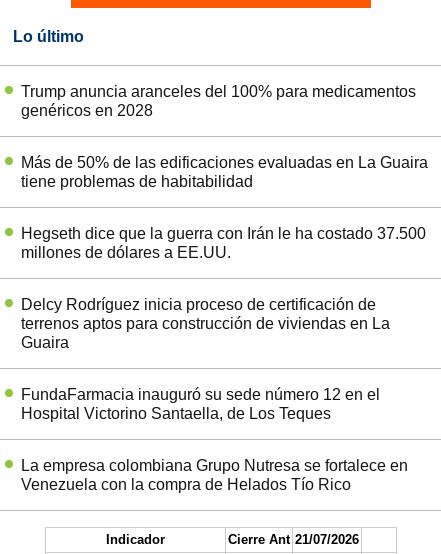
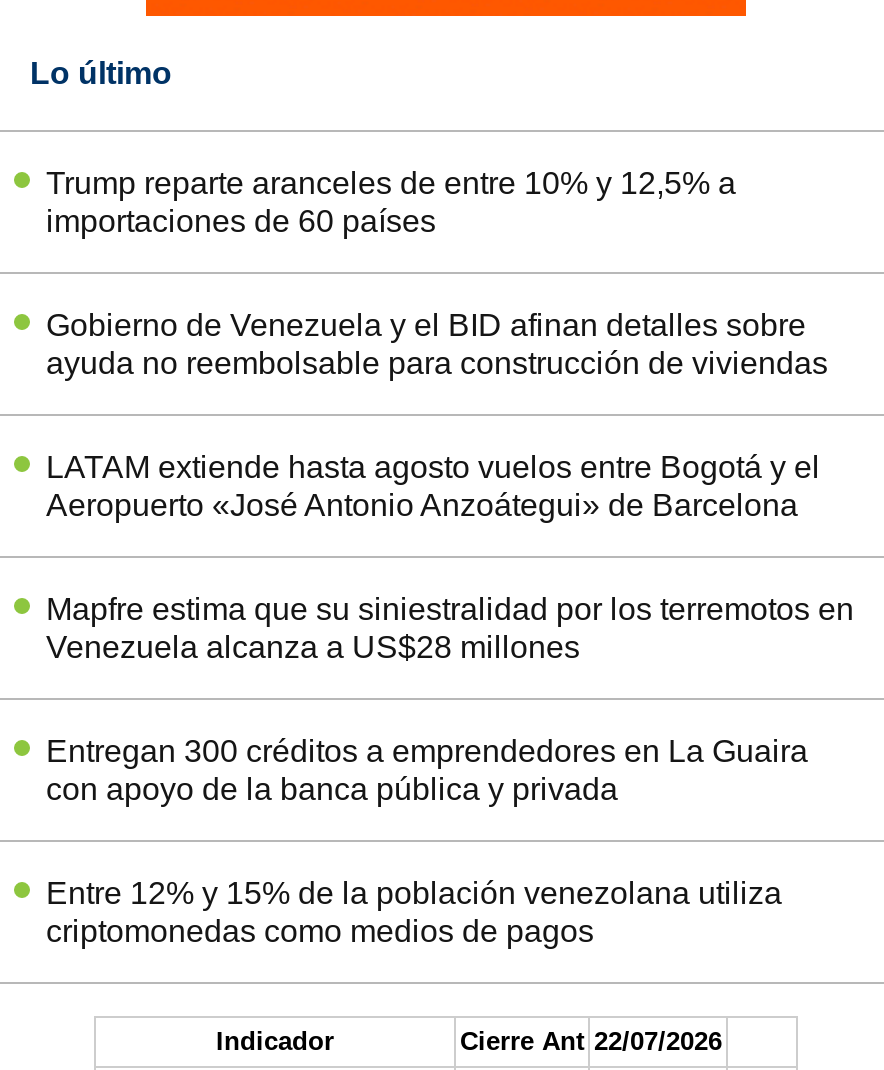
- Trump anuncia aranceles del 100% para medicamentos
- genéricos en 2028
+ Trump reparte aranceles de entre 10% y 12,5% a
+ importaciones de 60 países

- Más de 50% de las edificaciones evaluadas en La Guaira
- tiene problemas de habitabilidad
+ Gobierno de Venezuela y el BID afinan detalles sobre
+ ayuda no reembolsable para construcción de viviendas

- Hegseth dice que la guerra con Irán le ha costado 37.500
- millones de dólares a EE.UU.
+ LATAM extiende hasta agosto vuelos entre Bogotá y el
+ Aeropuerto «José Antonio Anzoátegui» de Barcelona

- Delcy Rodríguez inicia proceso de certificación de
- terrenos aptos para construcción de viviendas en La
- Guaira
+ Mapfre estima que su siniestralidad por los terremotos en
+ Venezuela alcanza a US$28 millones

- FundaFarmacia inauguró su sede número 12 en el
- Hospital Victorino Santaella, de Los Teques
+ Entregan 300 créditos a emprendedores en La Guaira
+ con apoyo de la banca pública y privada

- La empresa colombiana Grupo Nutresa se fortalece en
- Venezuela con la compra de Helados Tío Rico
+ Entre 12% y 15% de la población venezolana utiliza
+ criptomonedas como medios de pagos

- Cierre Ant 21/07/2026
+ Cierre Ant 22/07/2026
